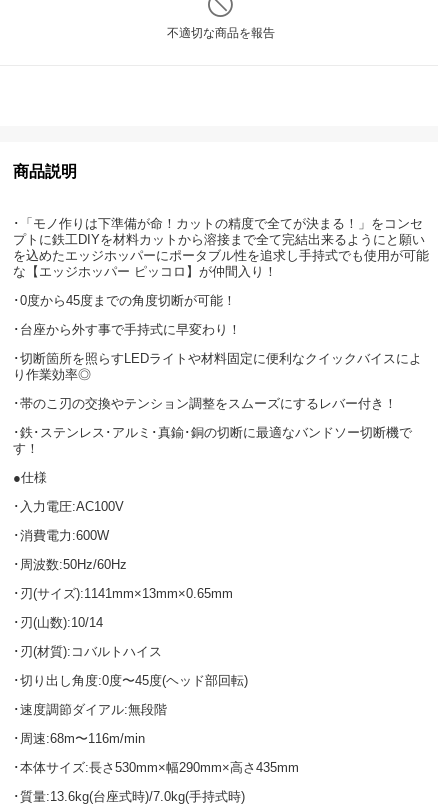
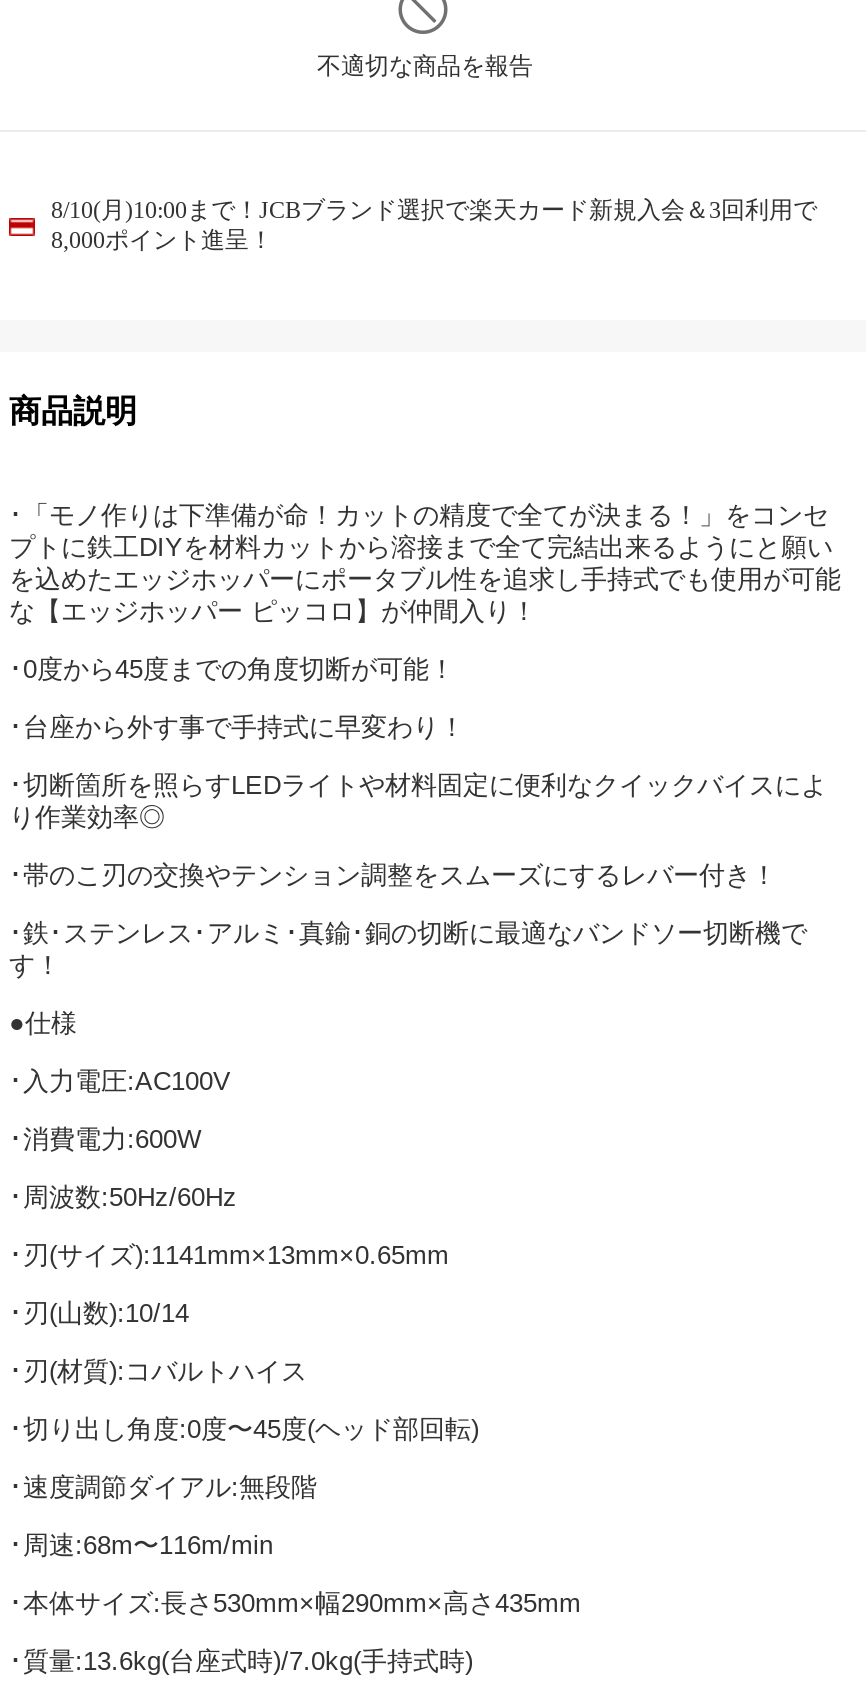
+ 8/10(月)10:00まで！JCBブランド選択で楽天カード新規入会＆3回利用で
+ 8,000ポイント進呈！
